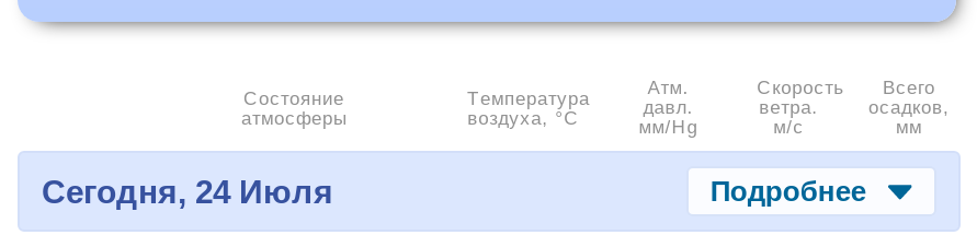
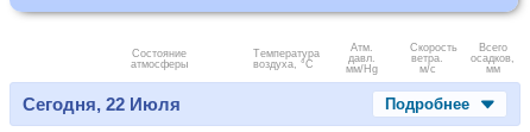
- Сегодня, 24 Июля
+ Сегодня, 22 Июля
